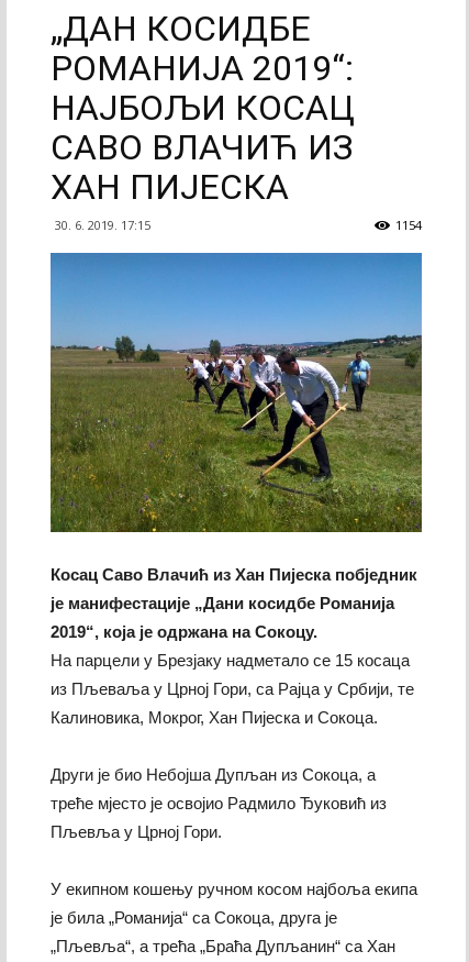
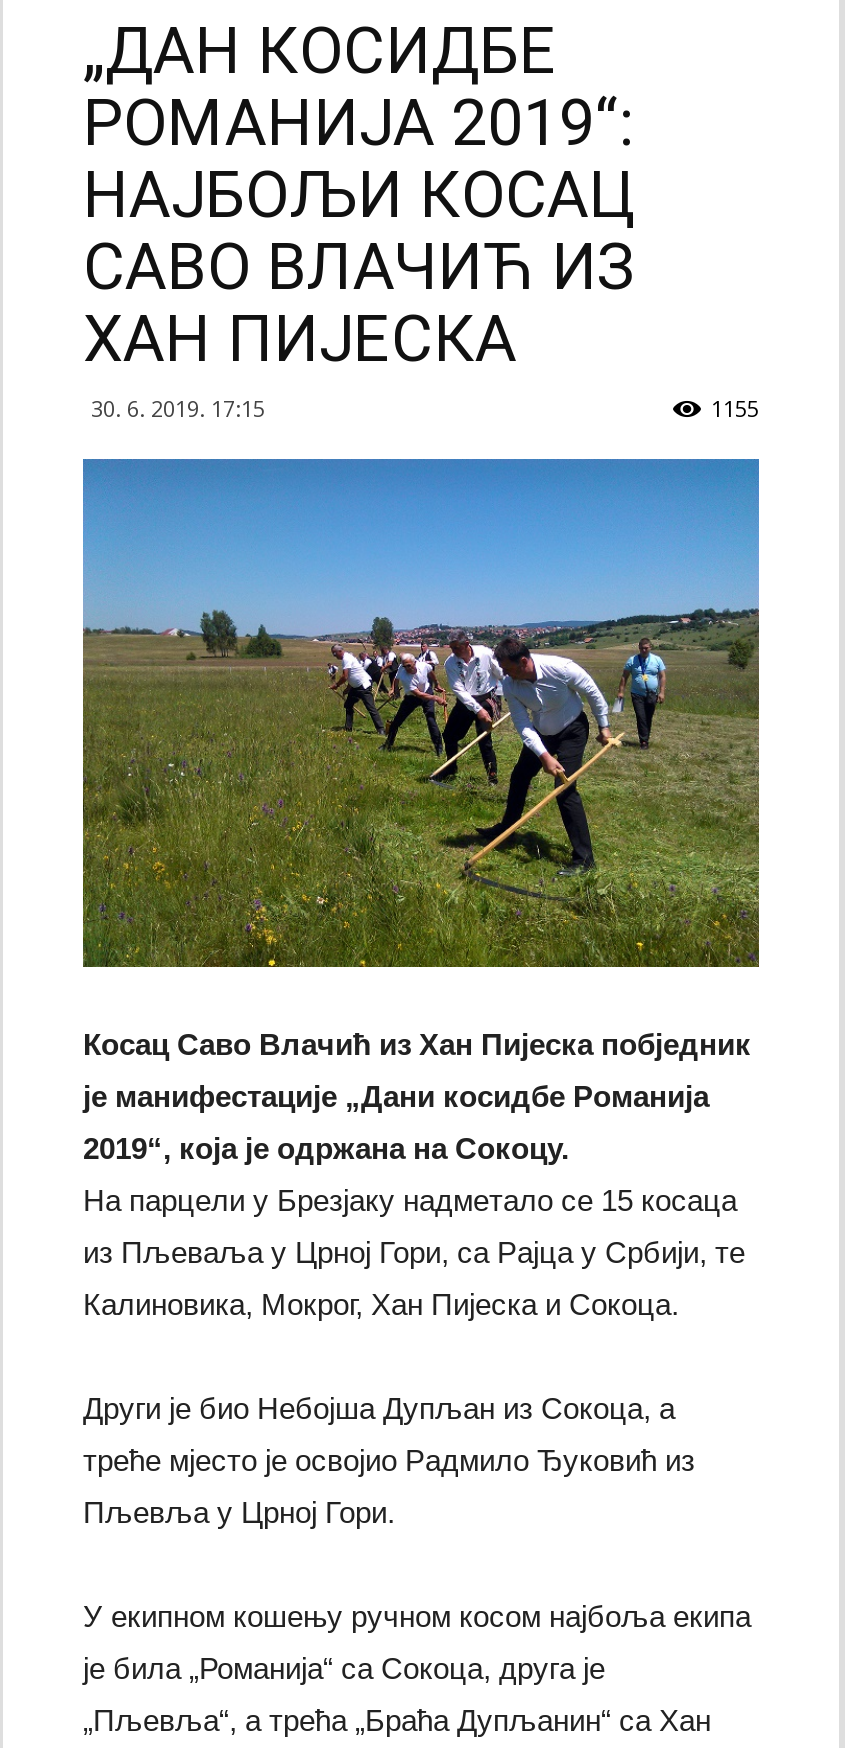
- 1154
+ 1155
